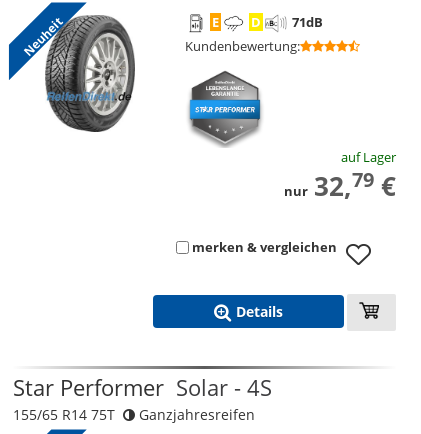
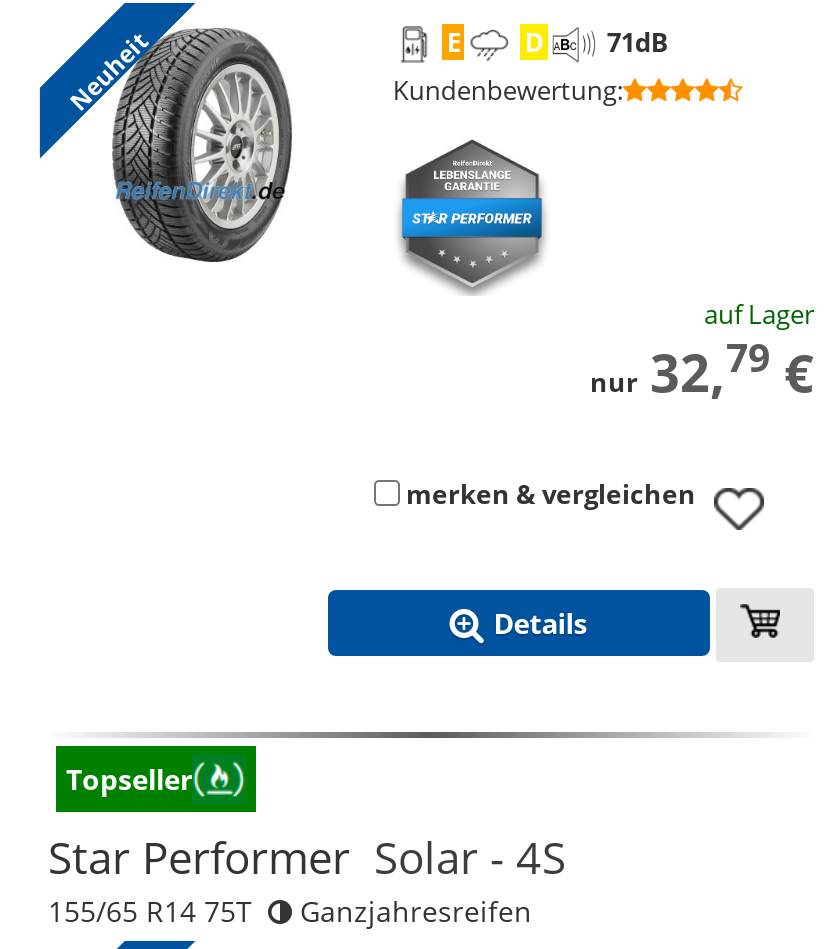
+ Topseller
